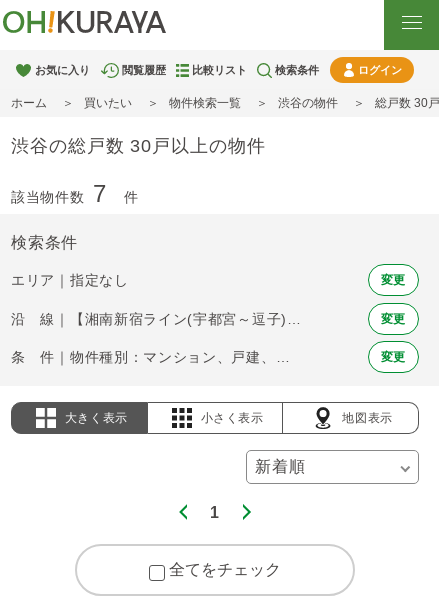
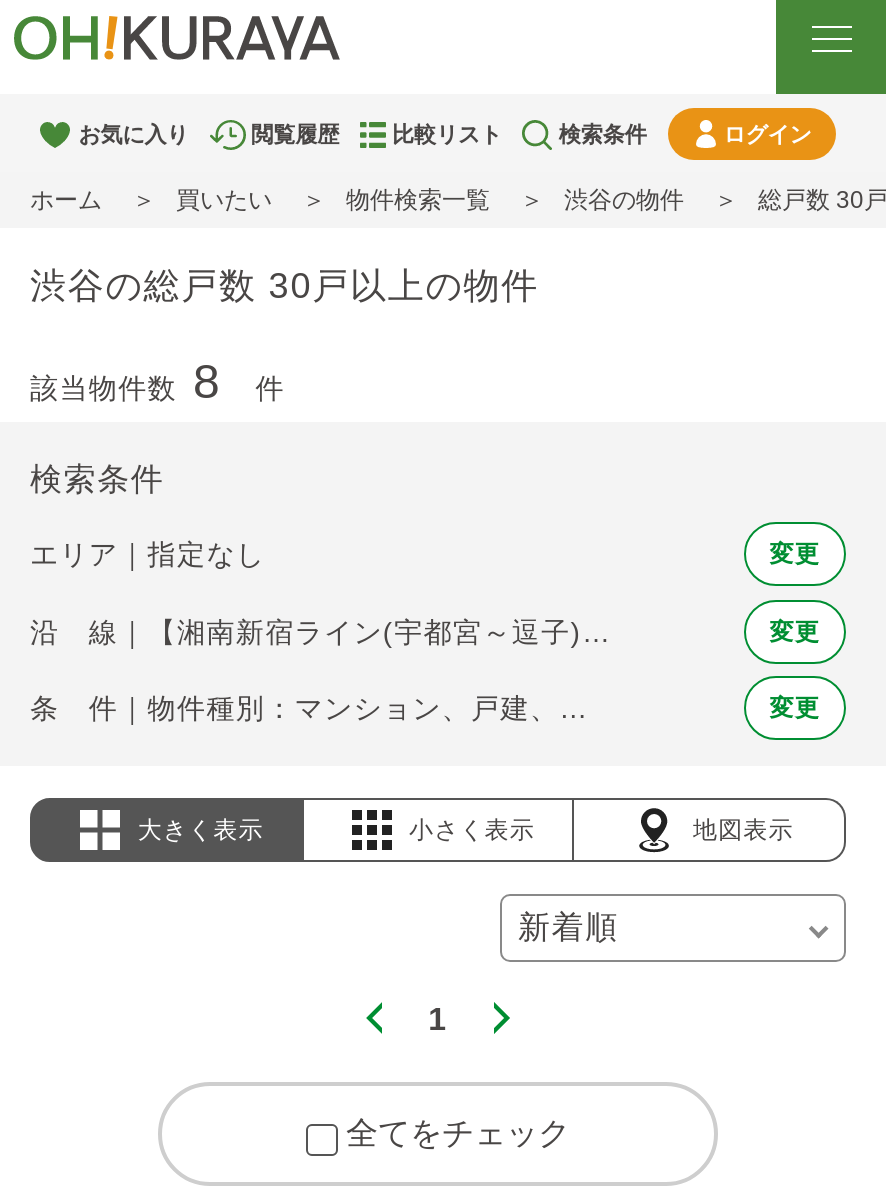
- 該当物件数 7 件
+ 該当物件数 8 件
